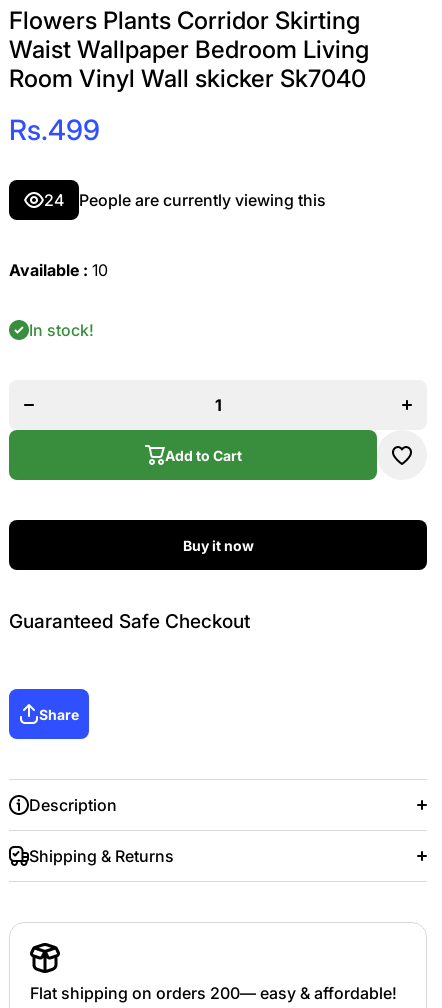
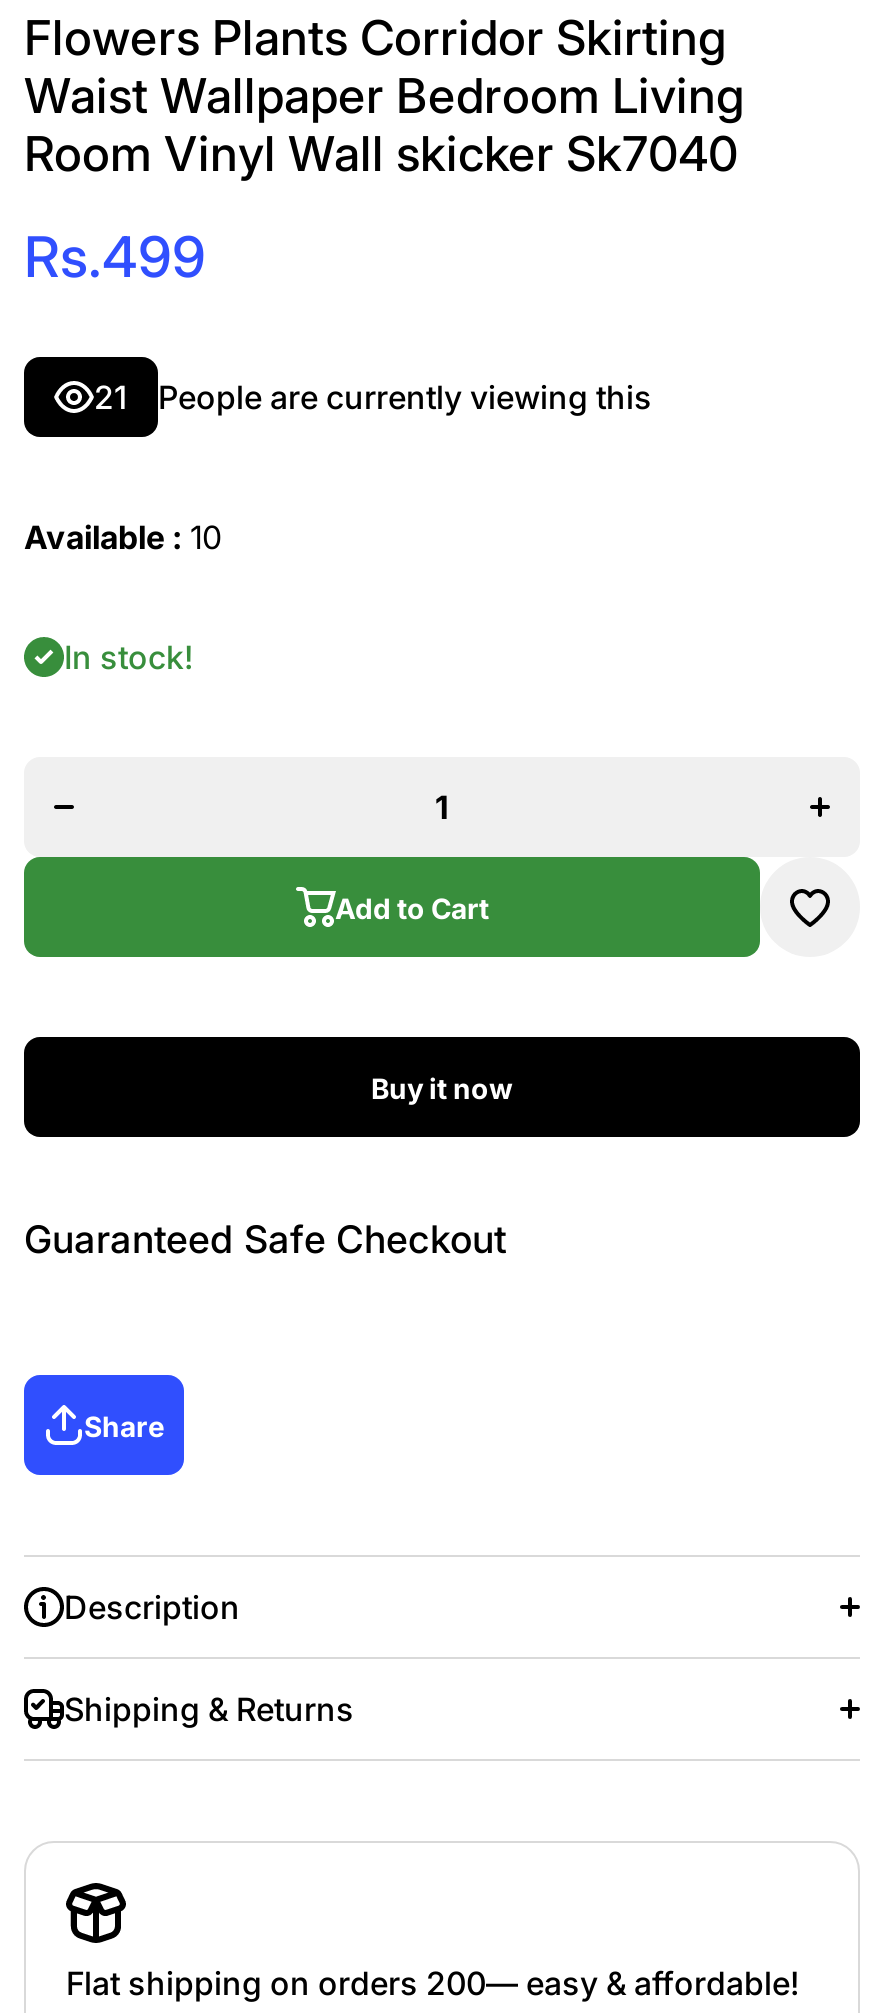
- 24 People are currently viewing this
+ 21 People are currently viewing this
